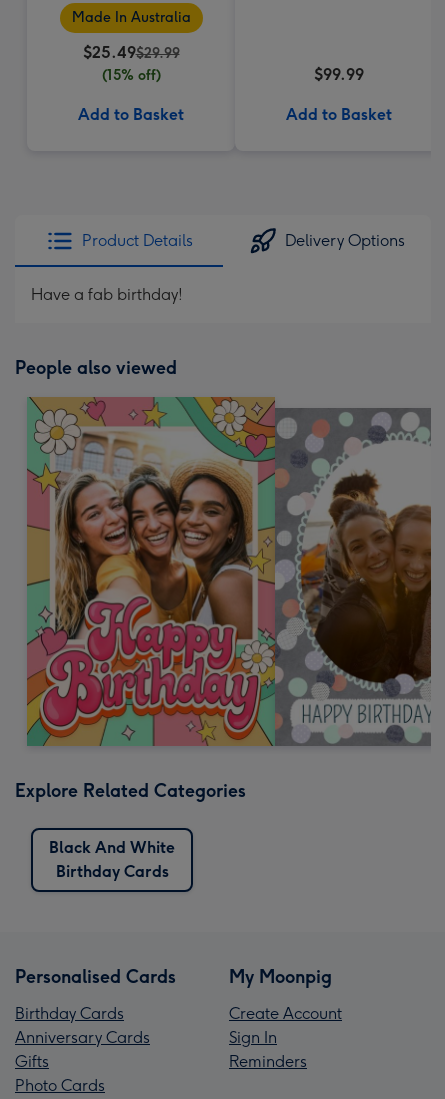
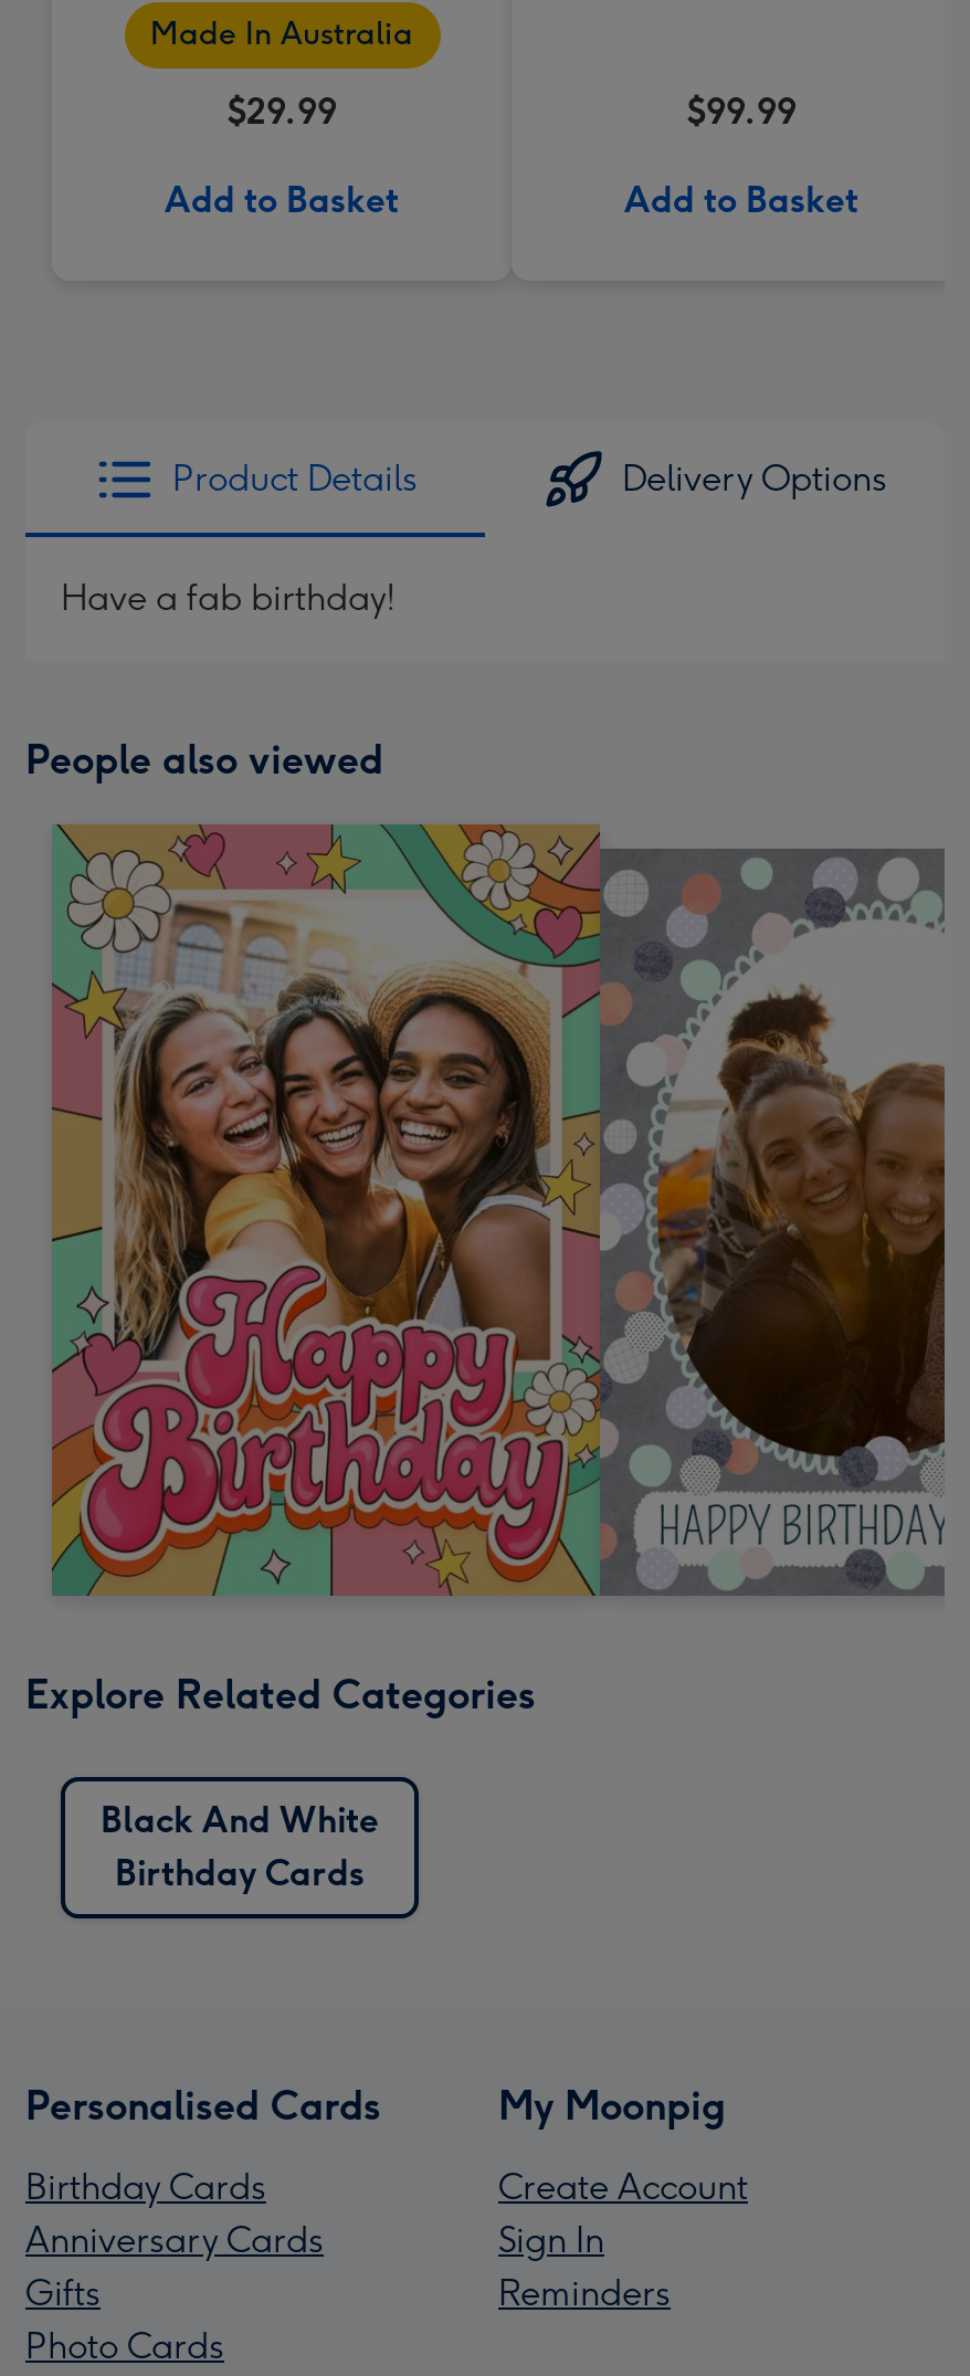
- $25.49$29.99
- (15% off)
+ $29.99
